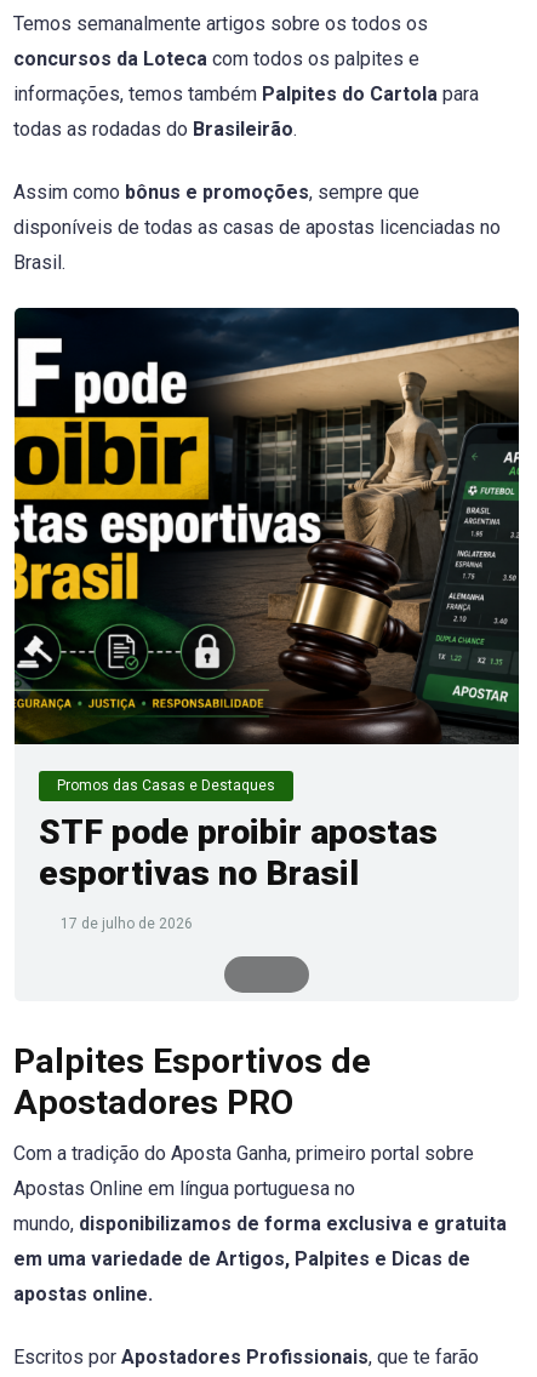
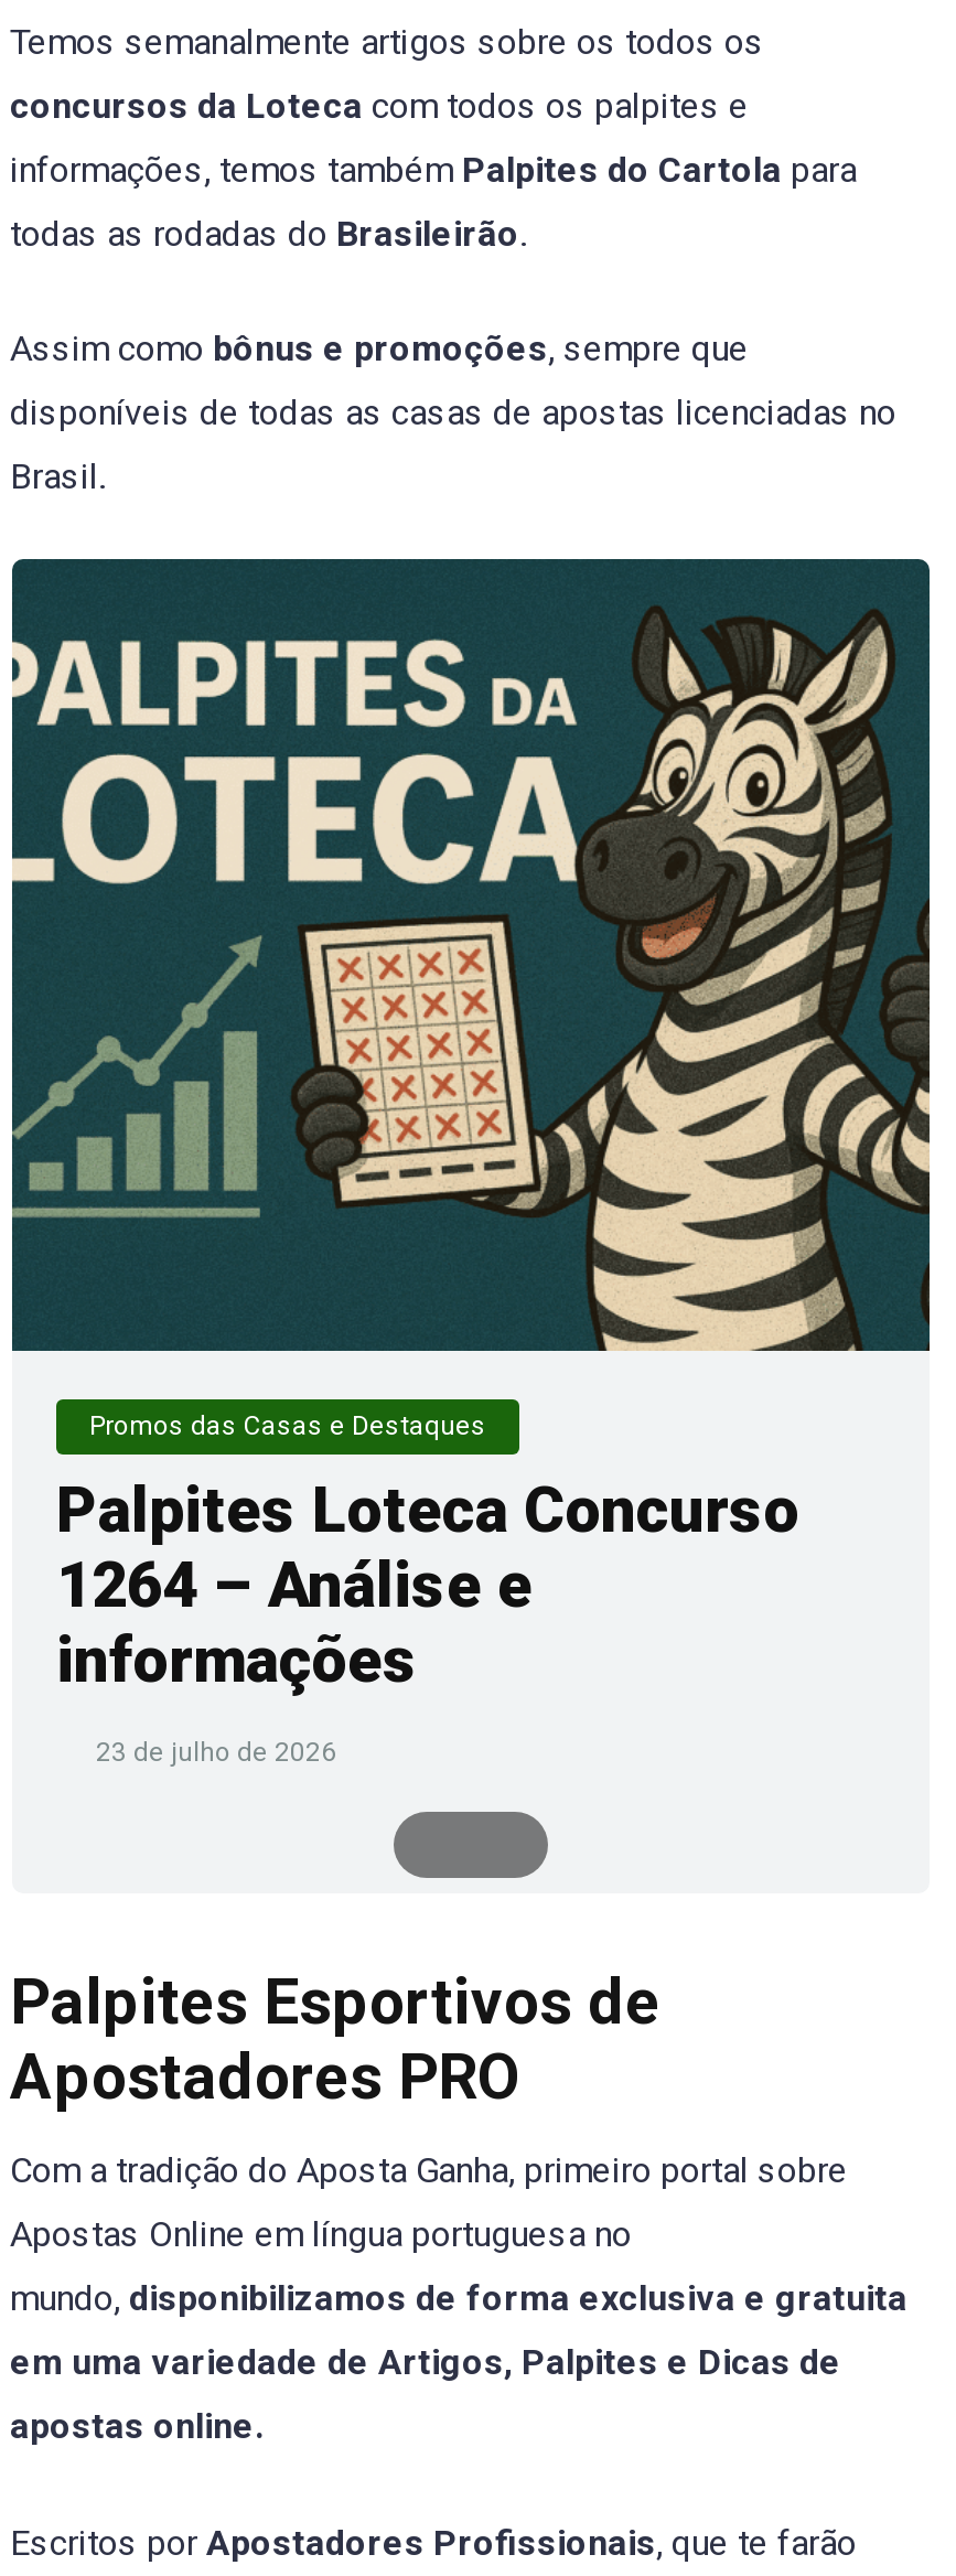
- [image]
+ [image]

- STF pode proibir apostas
- esportivas no Brasil
+ Palpites Loteca Concurso
+ 1264 – Análise e
+ informações

- 17 de julho de 2026
+ 23 de julho de 2026
